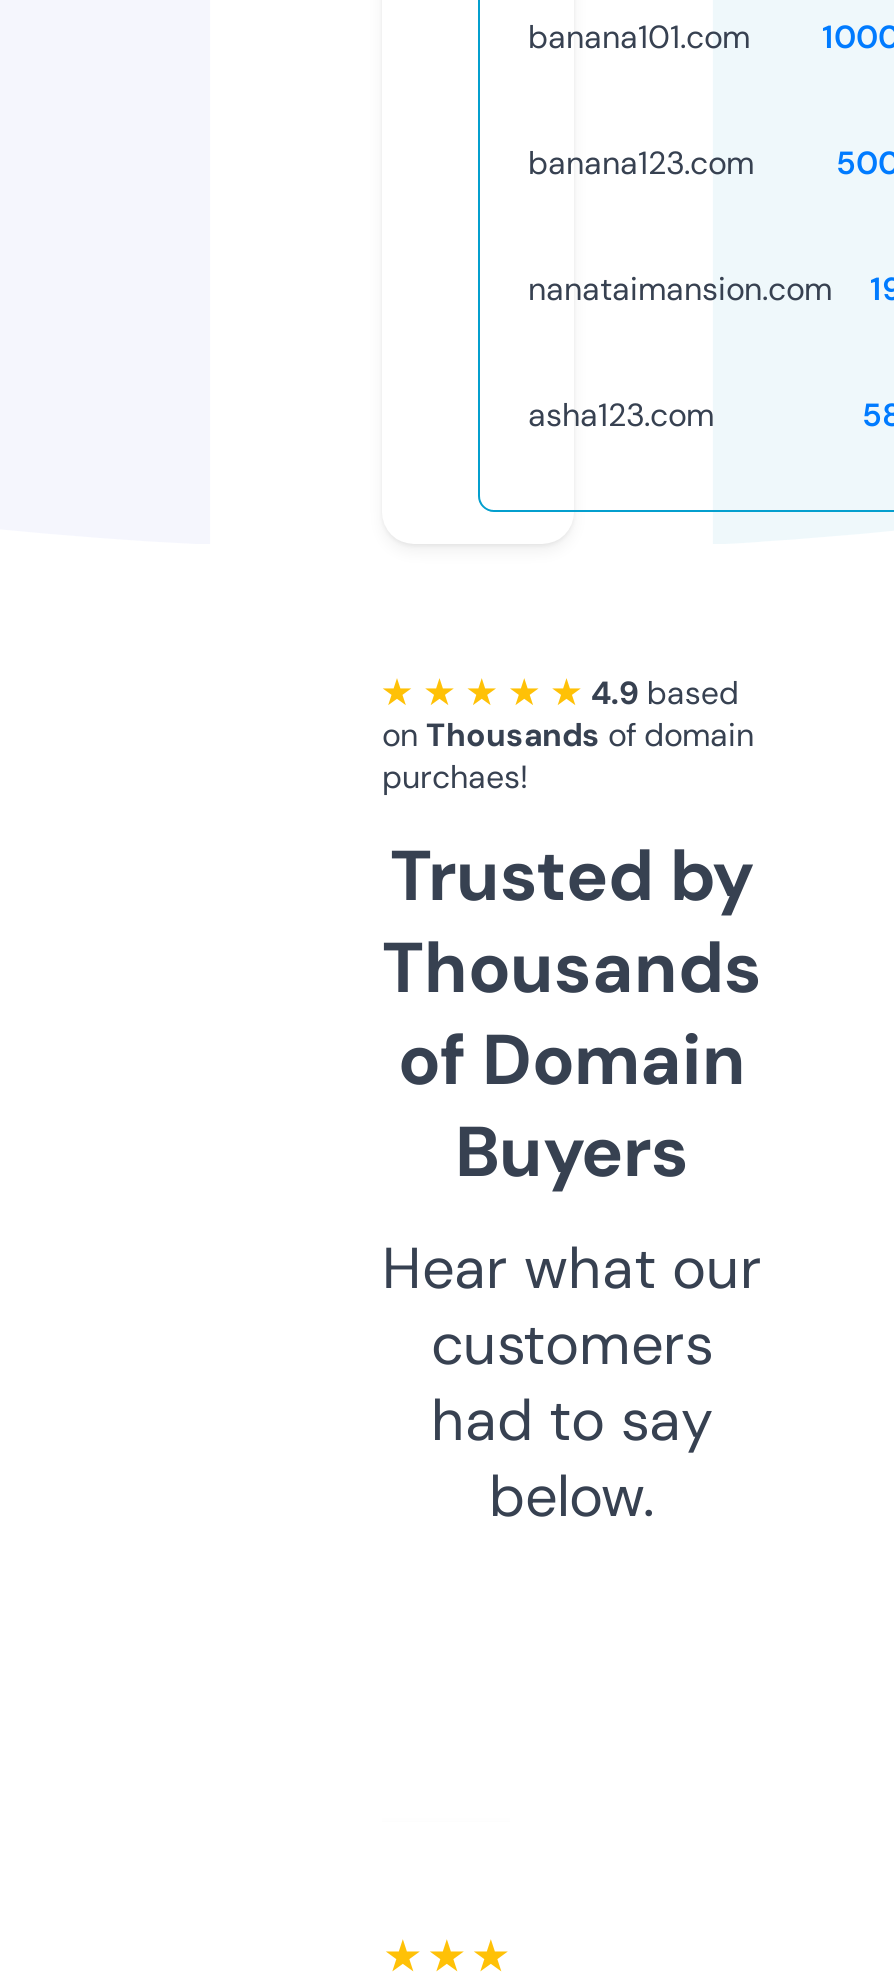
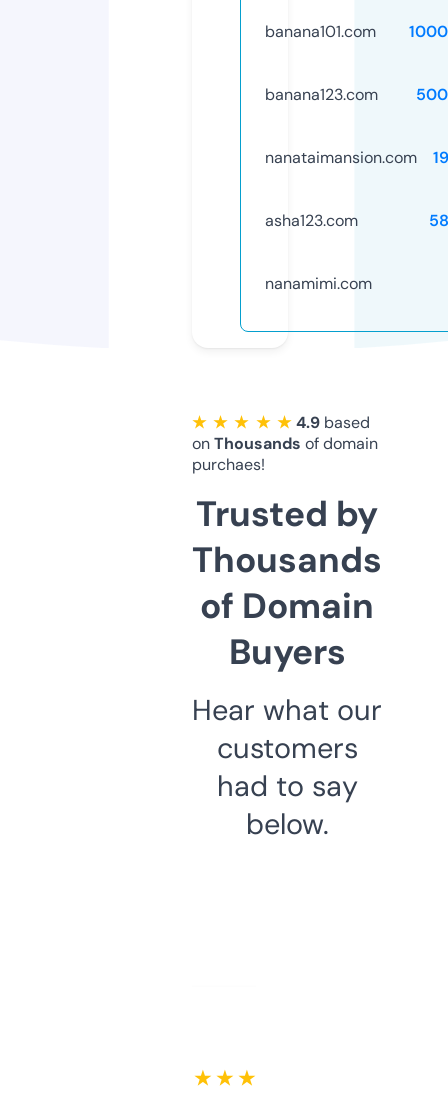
+ nanamimi.com
